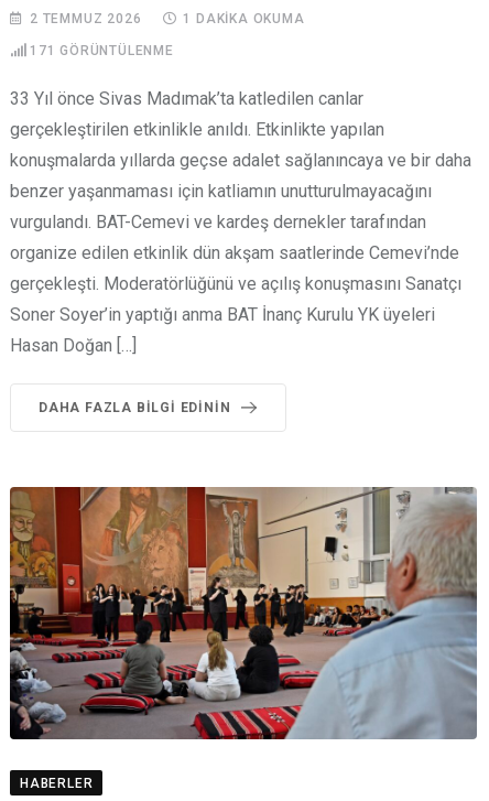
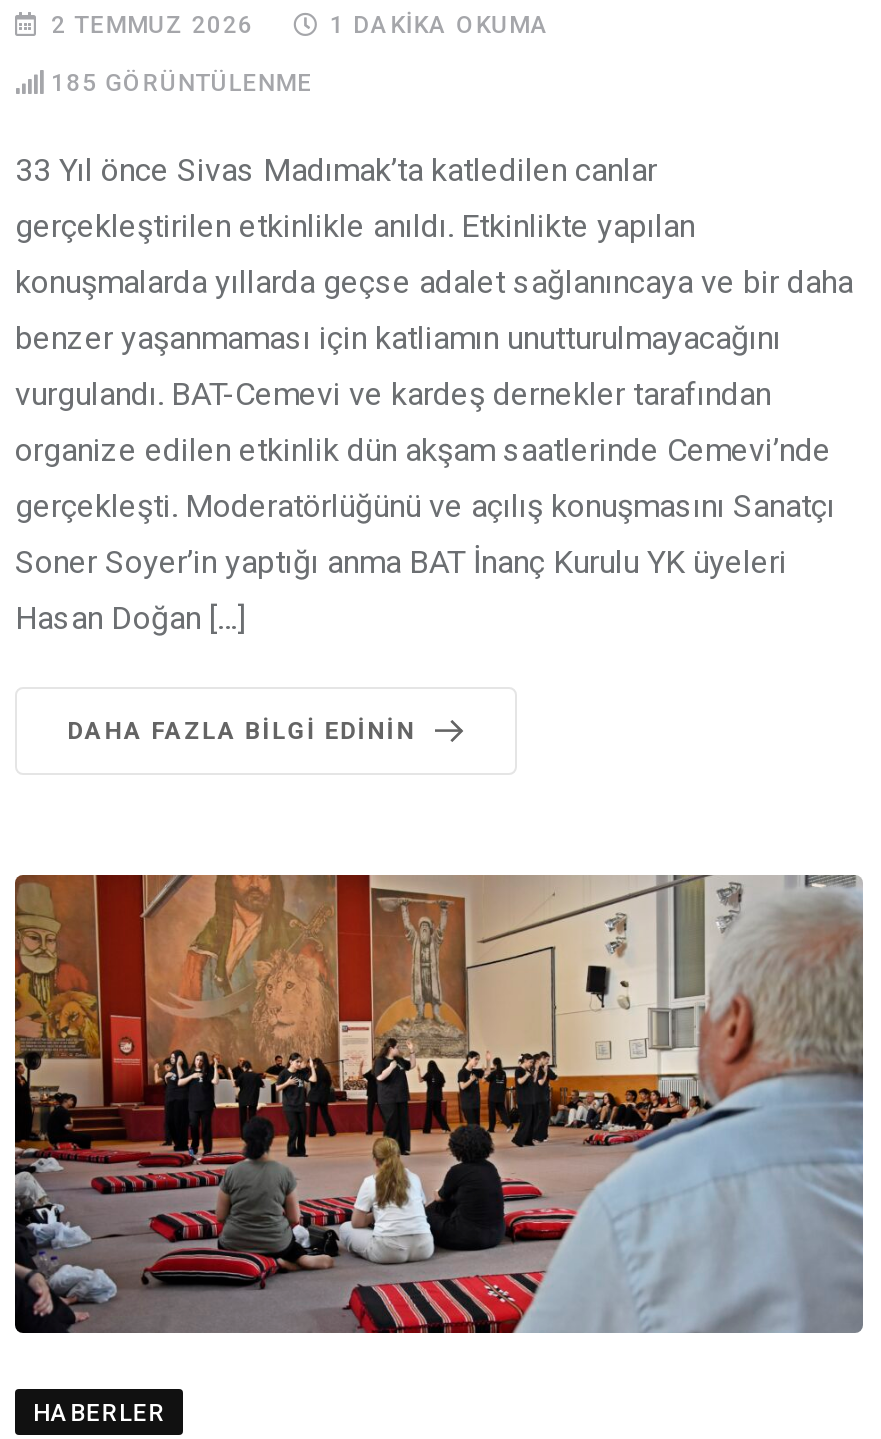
- 171 GÖRÜNTÜLENME
+ 185 GÖRÜNTÜLENME
